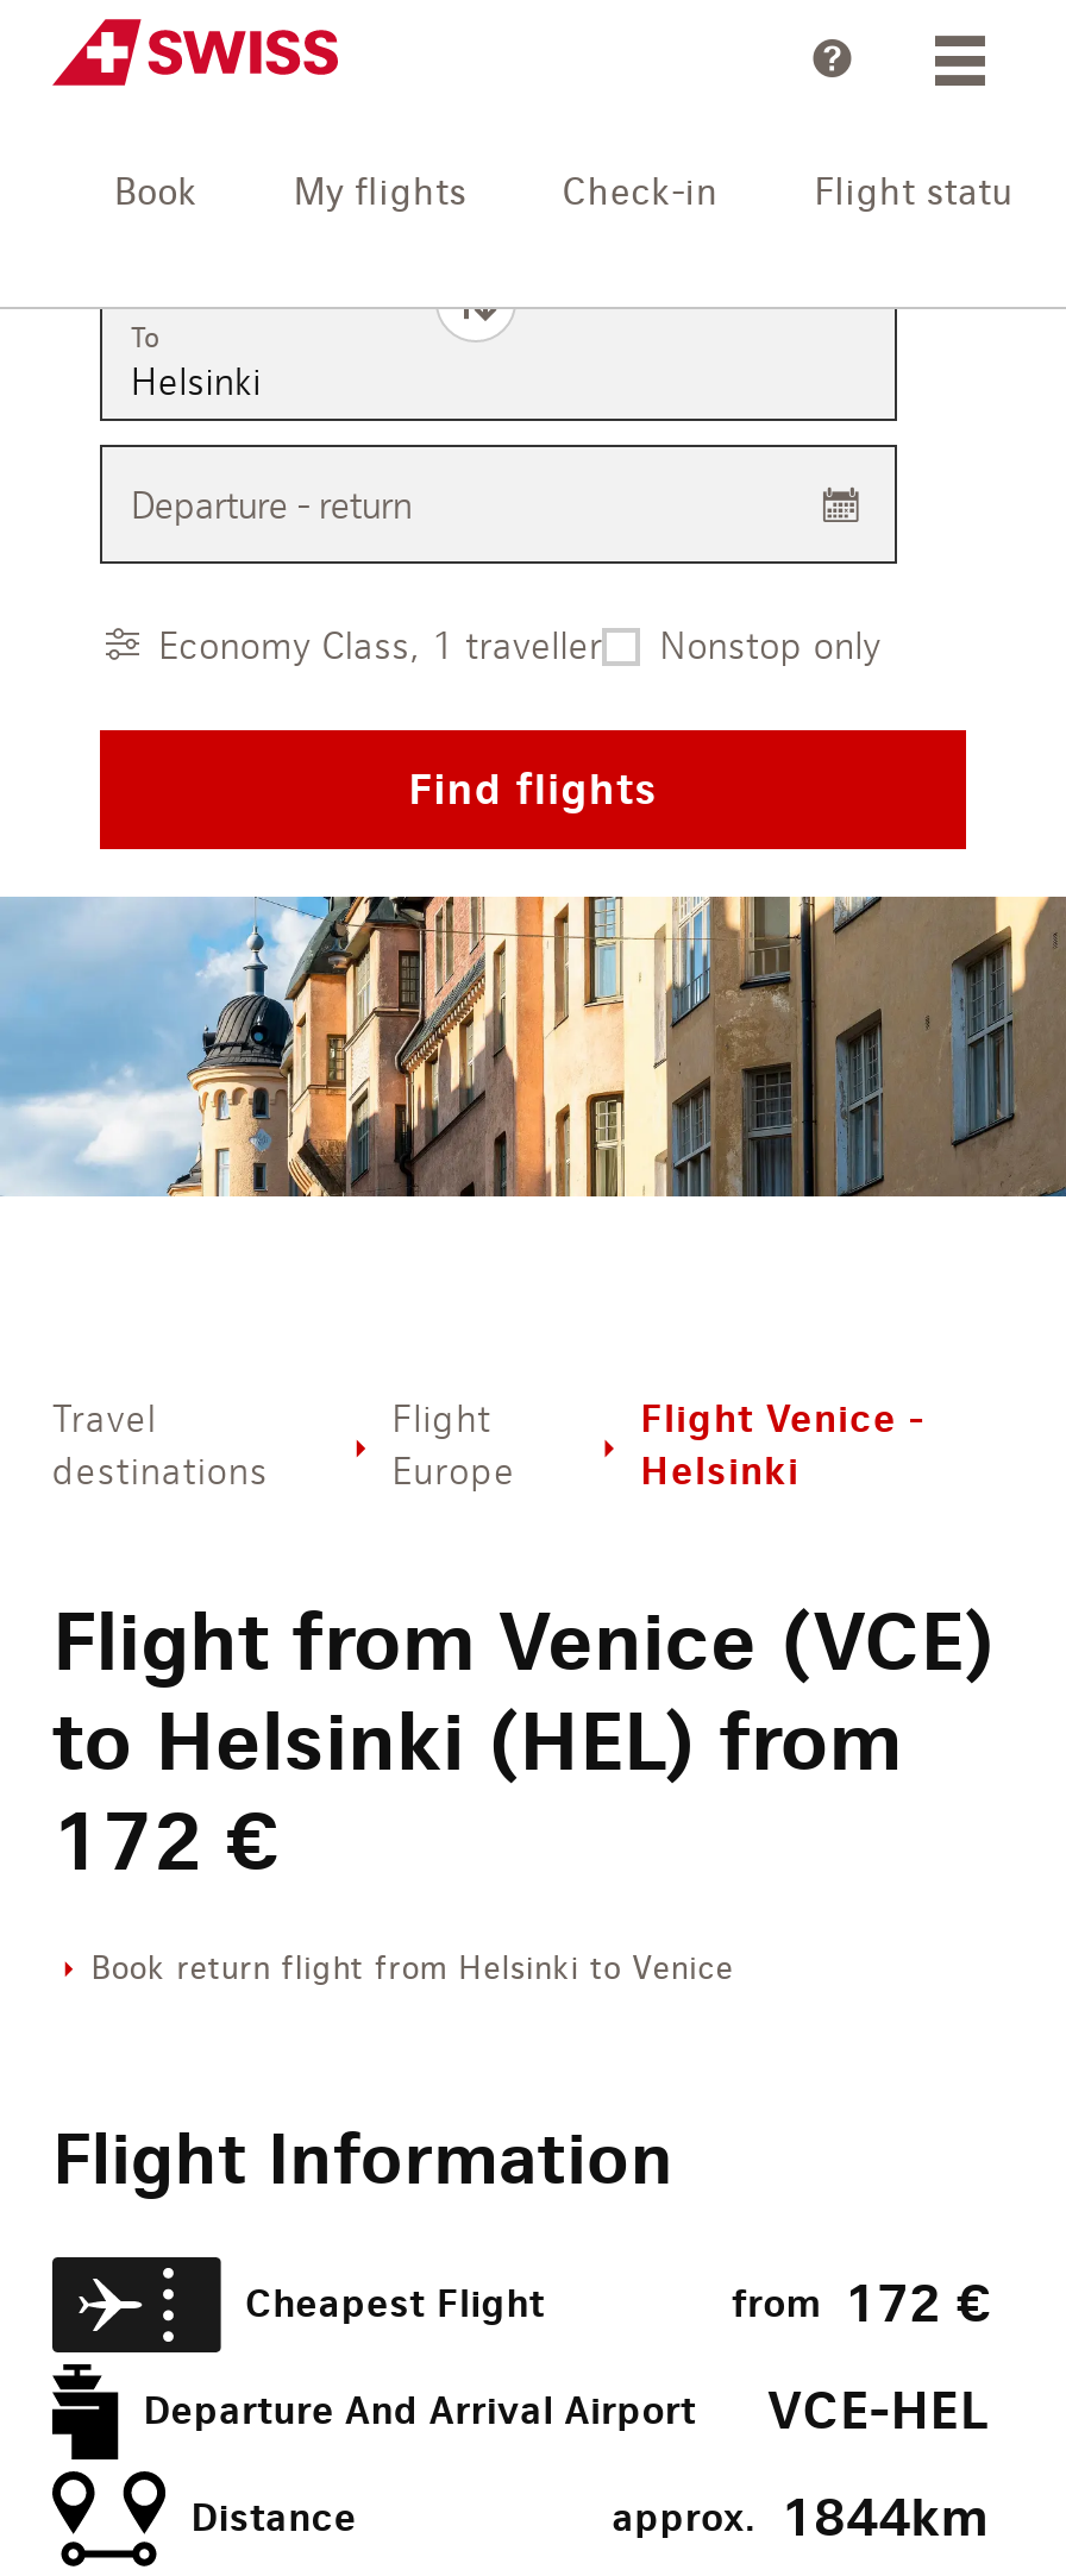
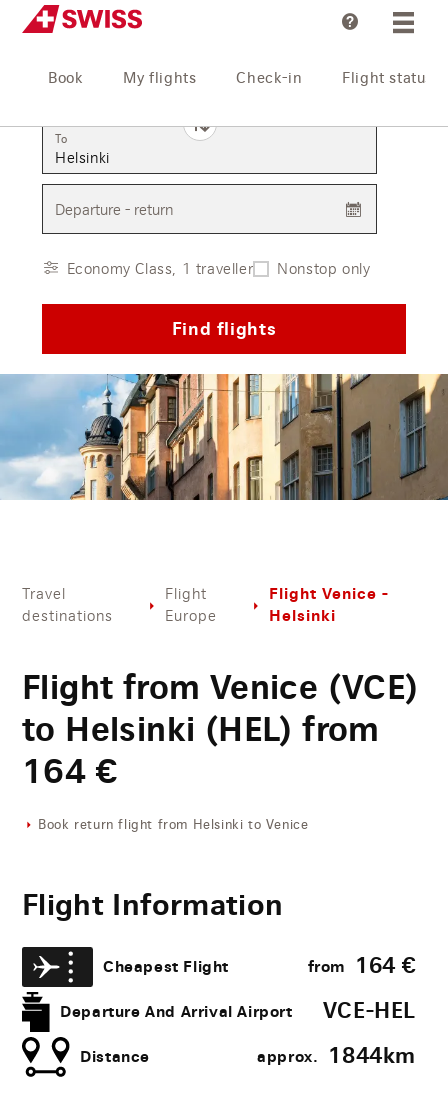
- 172 €
+ 164 €

- from 172 €
+ from 164 €
